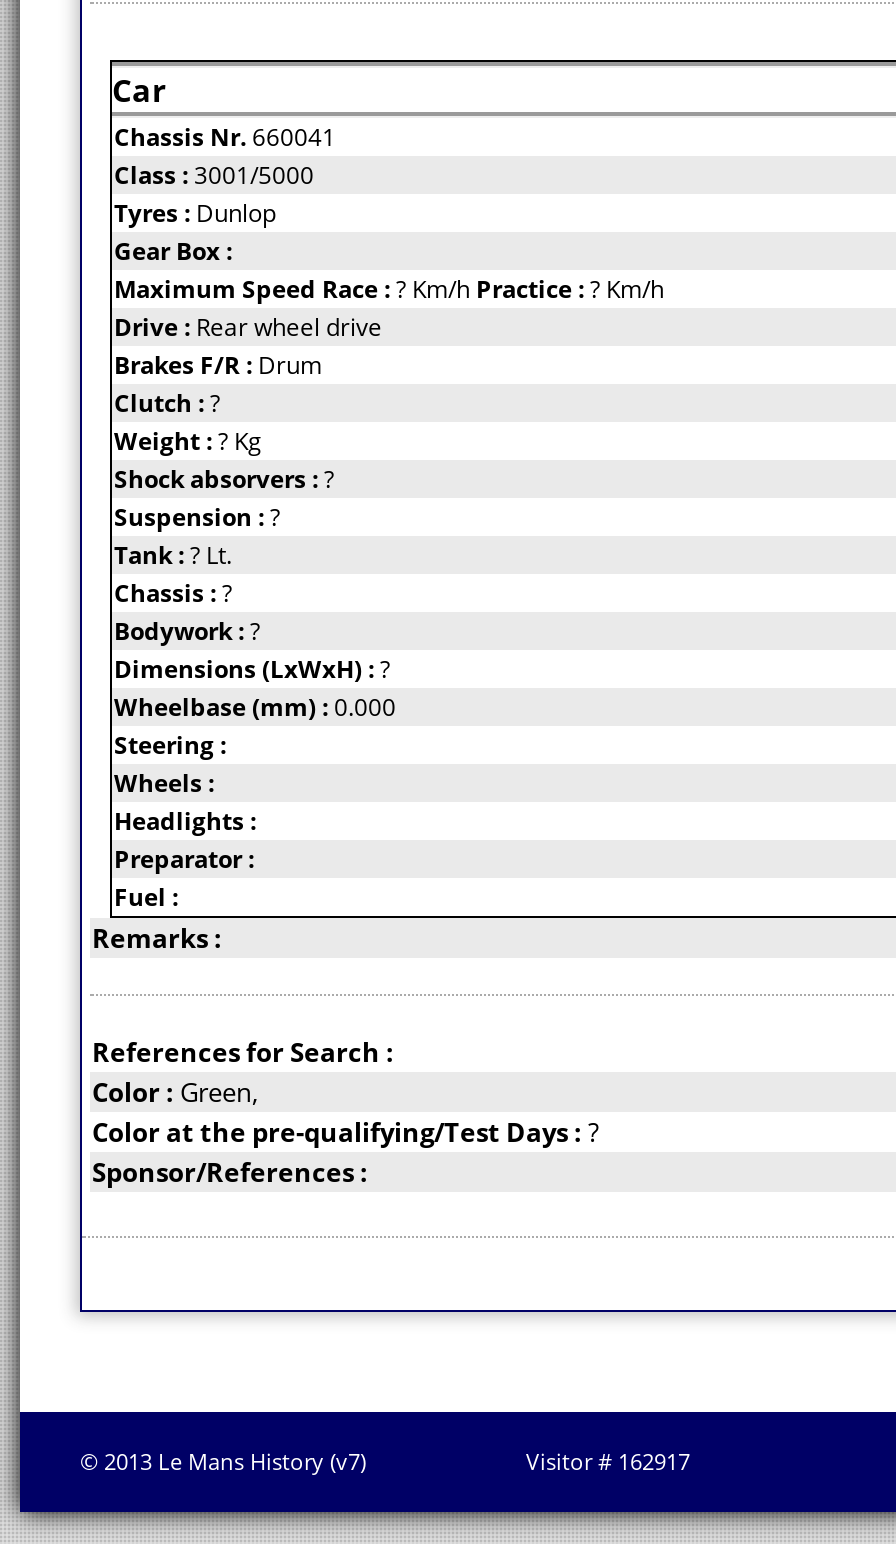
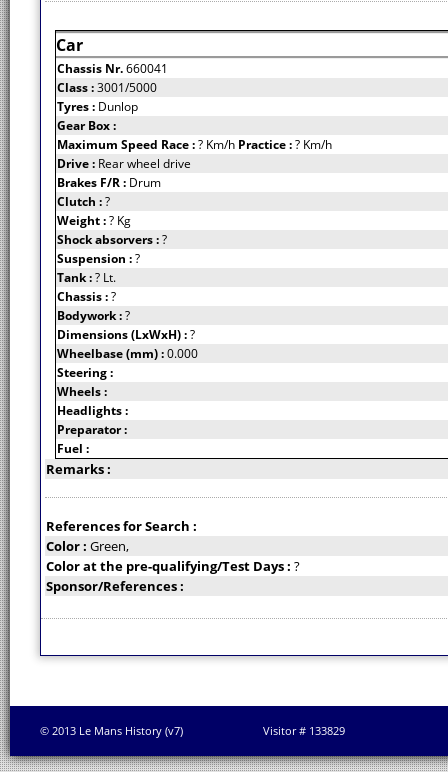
- Visitor # 162917
+ Visitor # 133829
